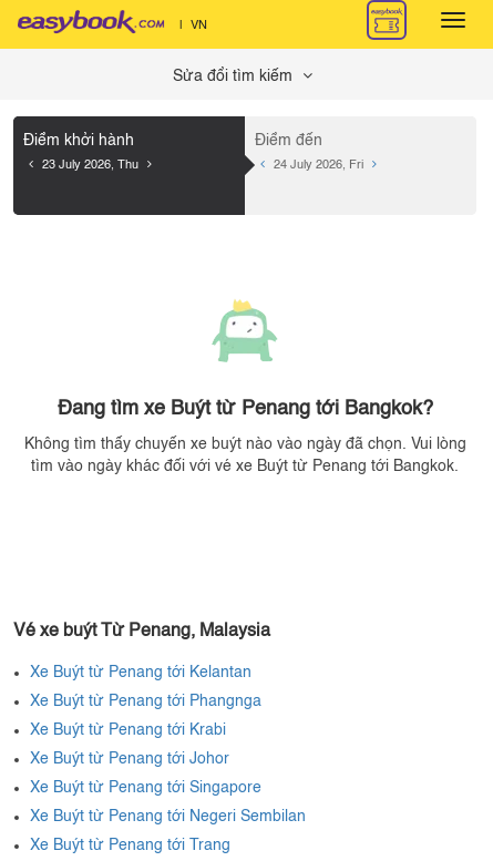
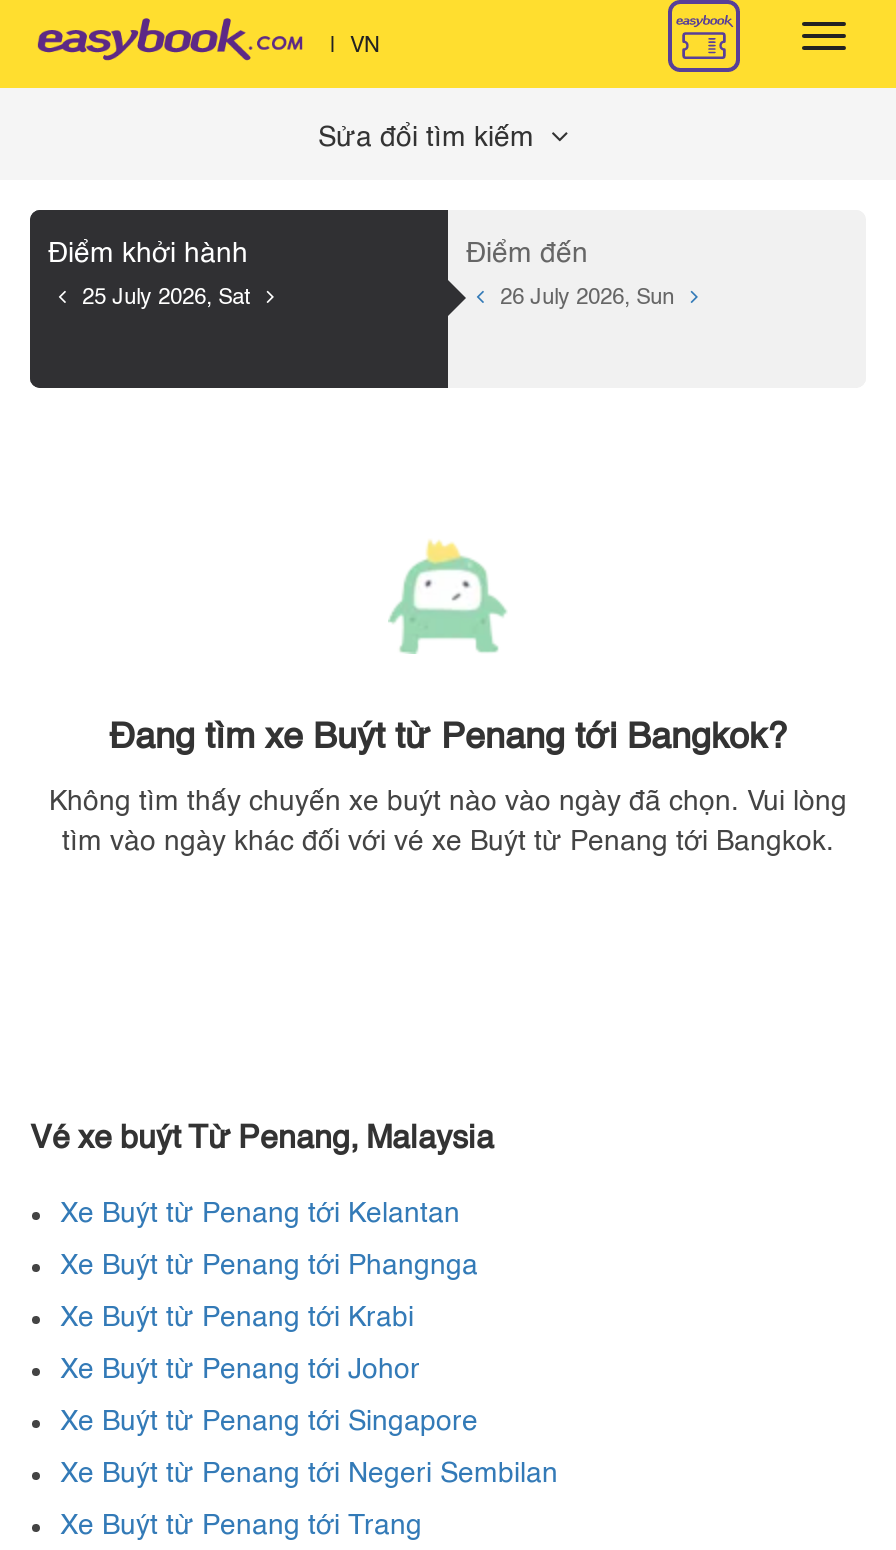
- 23 July 2026, Thu
+ 25 July 2026, Sat

- 24 July 2026, Fri
+ 26 July 2026, Sun
